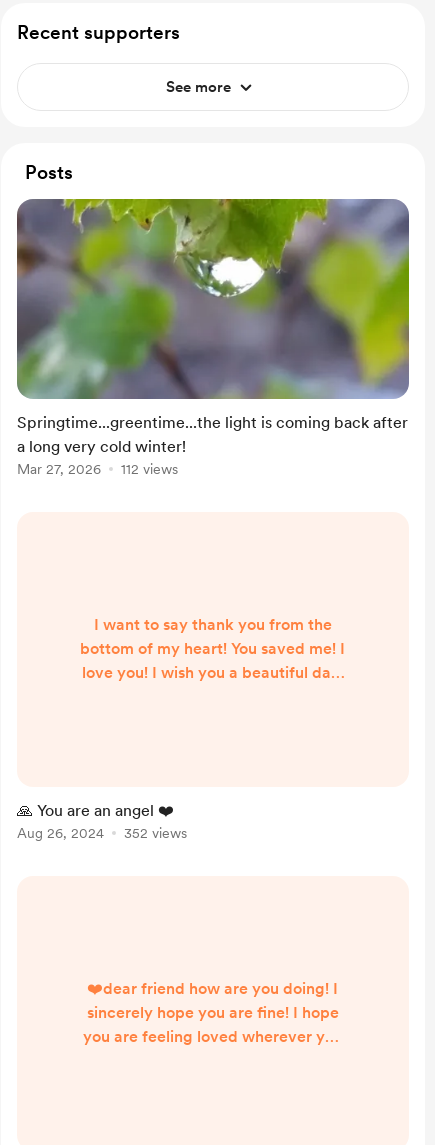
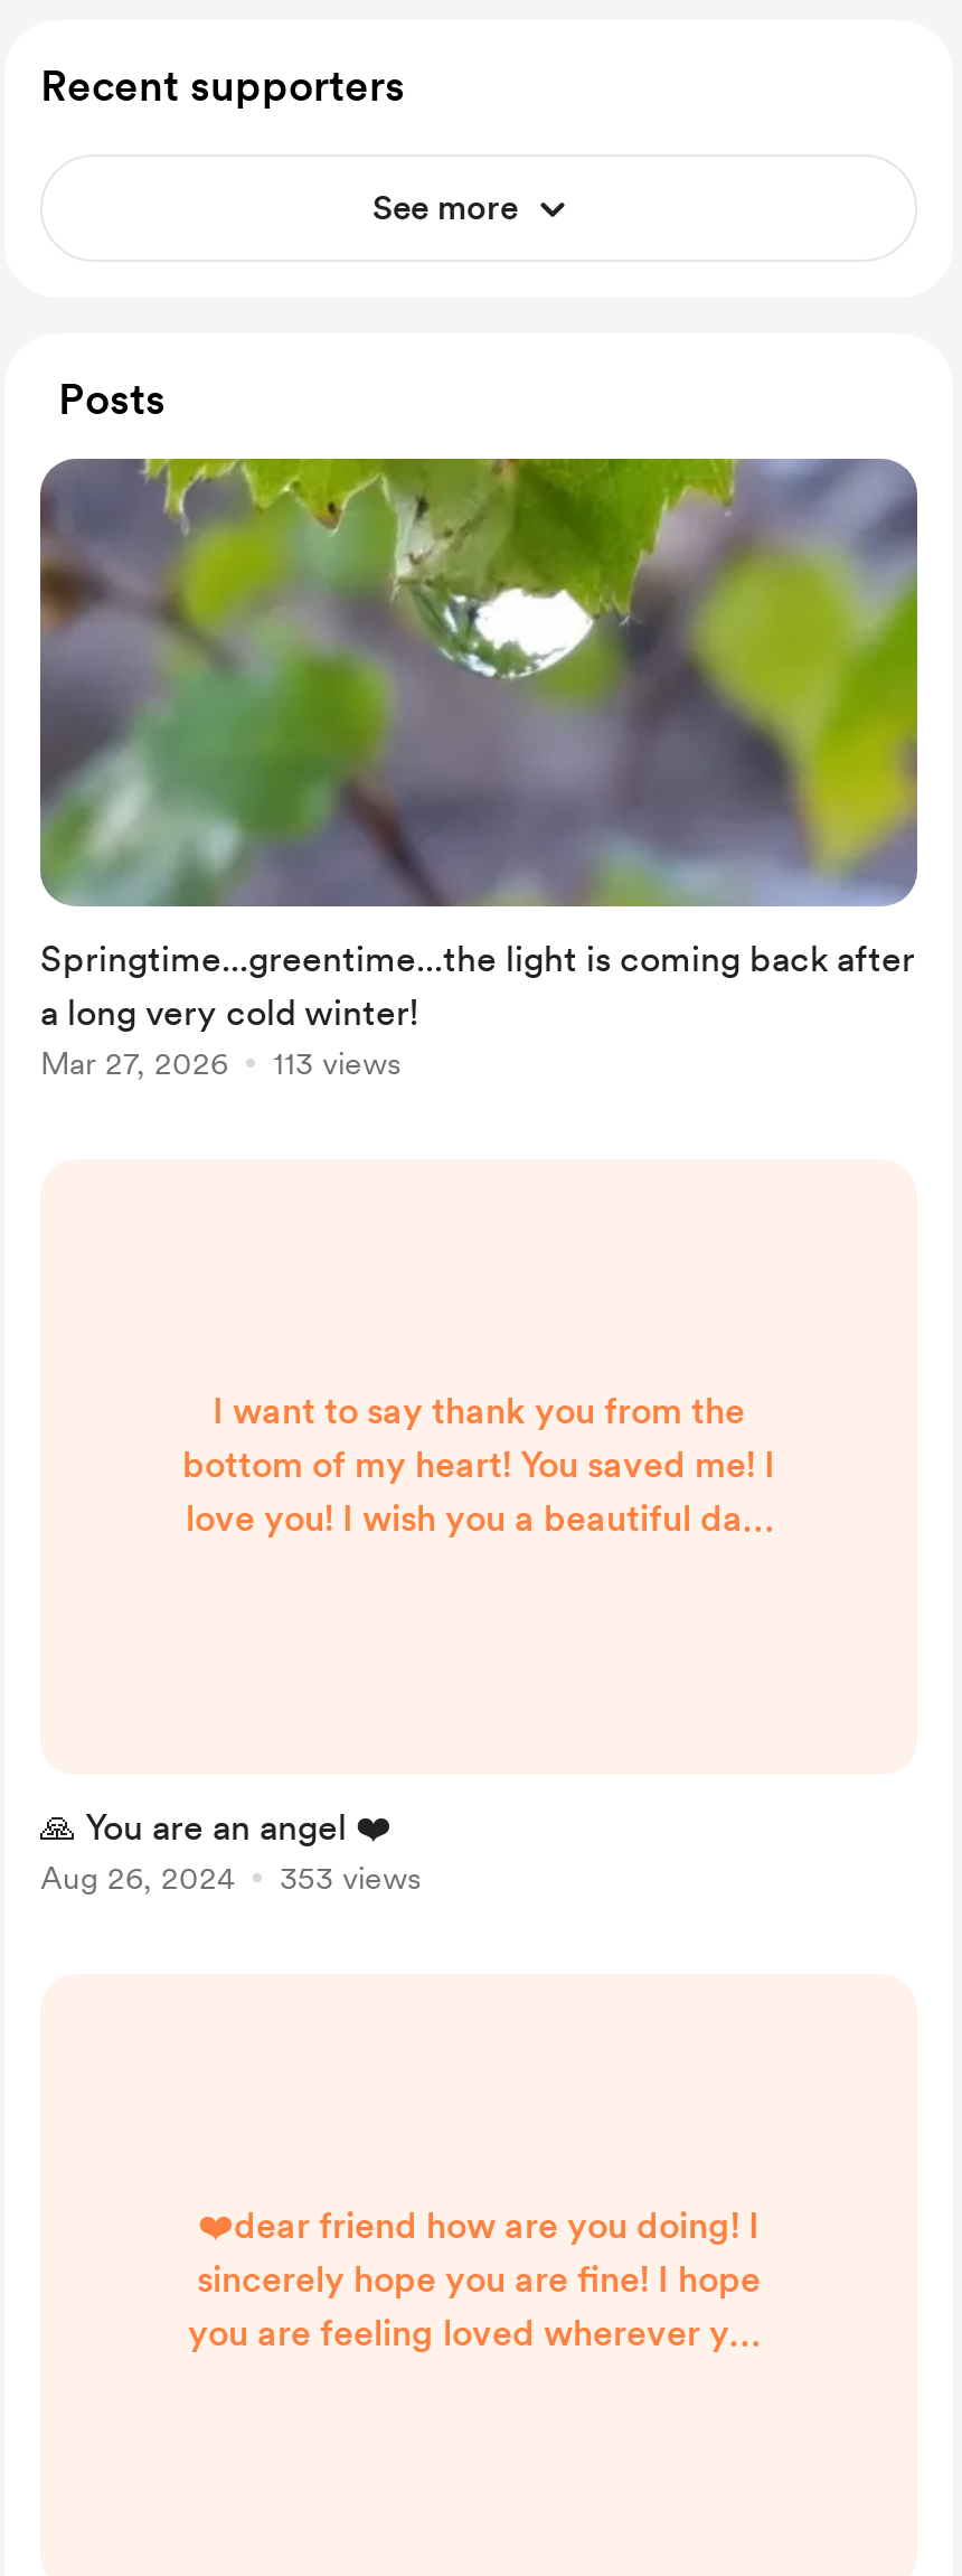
- Mar 27, 2026 112 views
+ Mar 27, 2026 113 views

- Aug 26, 2024 352 views
+ Aug 26, 2024 353 views
